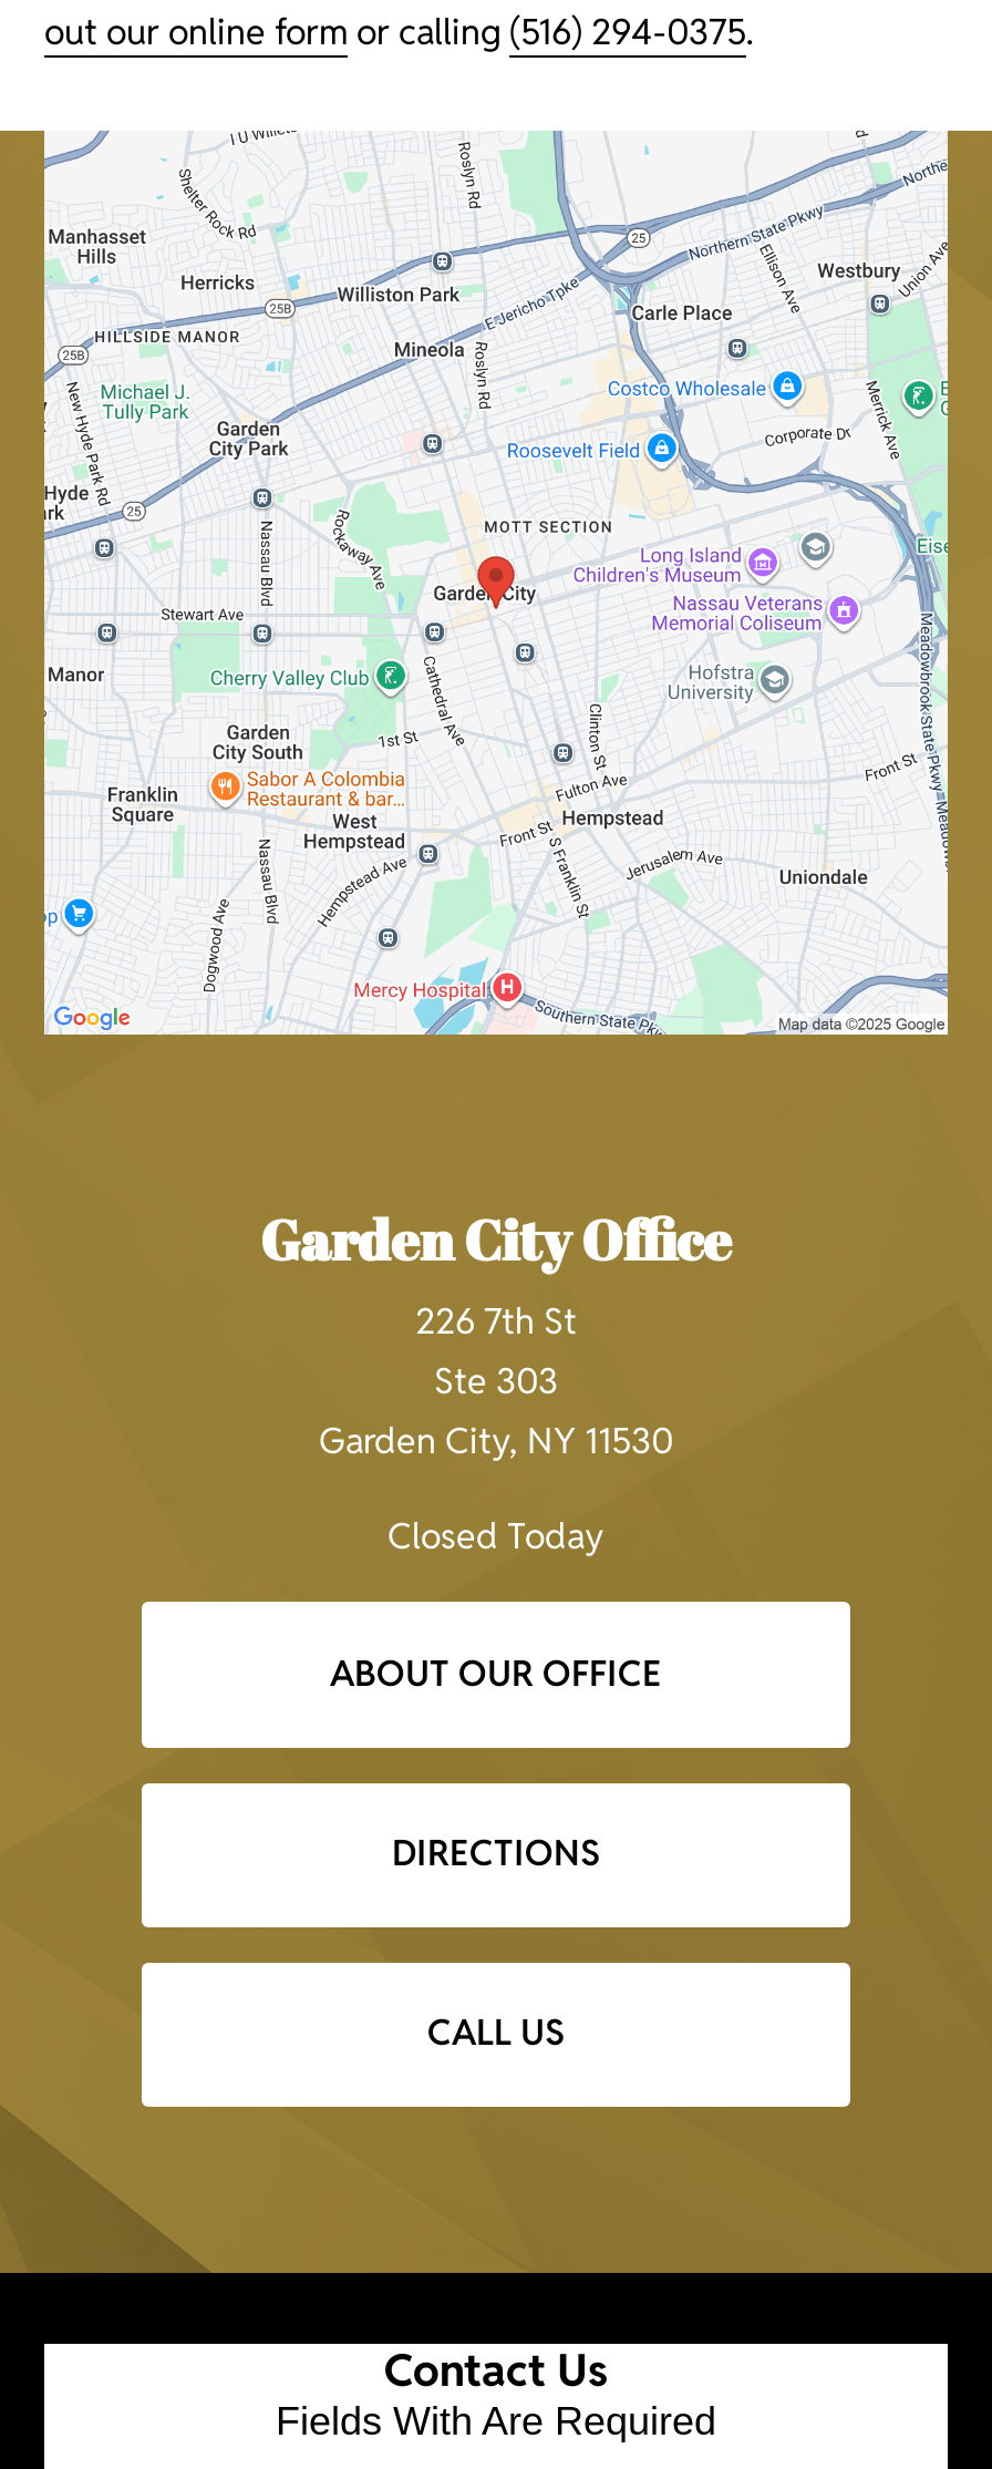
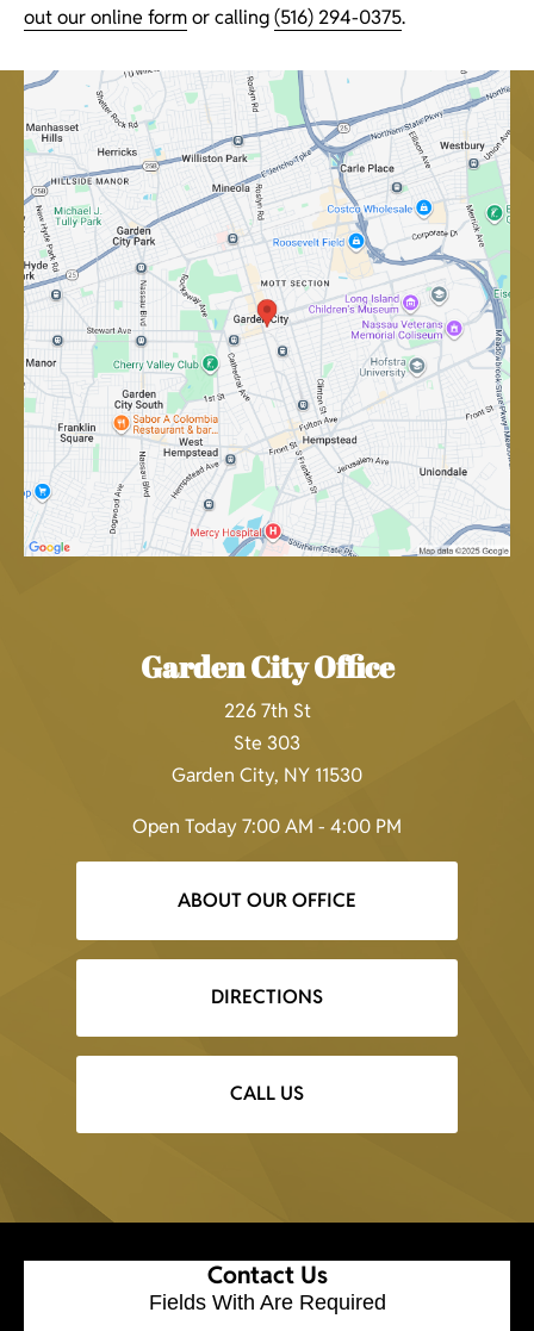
- Closed Today
+ Open Today 7:00 AM - 4:00 PM
